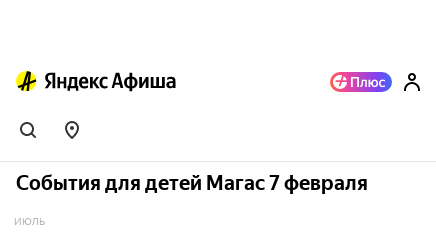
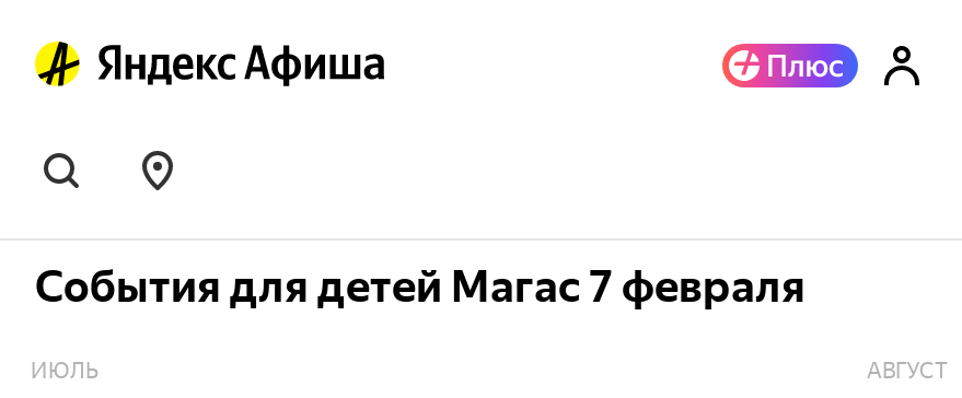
+ АВГУСТ
